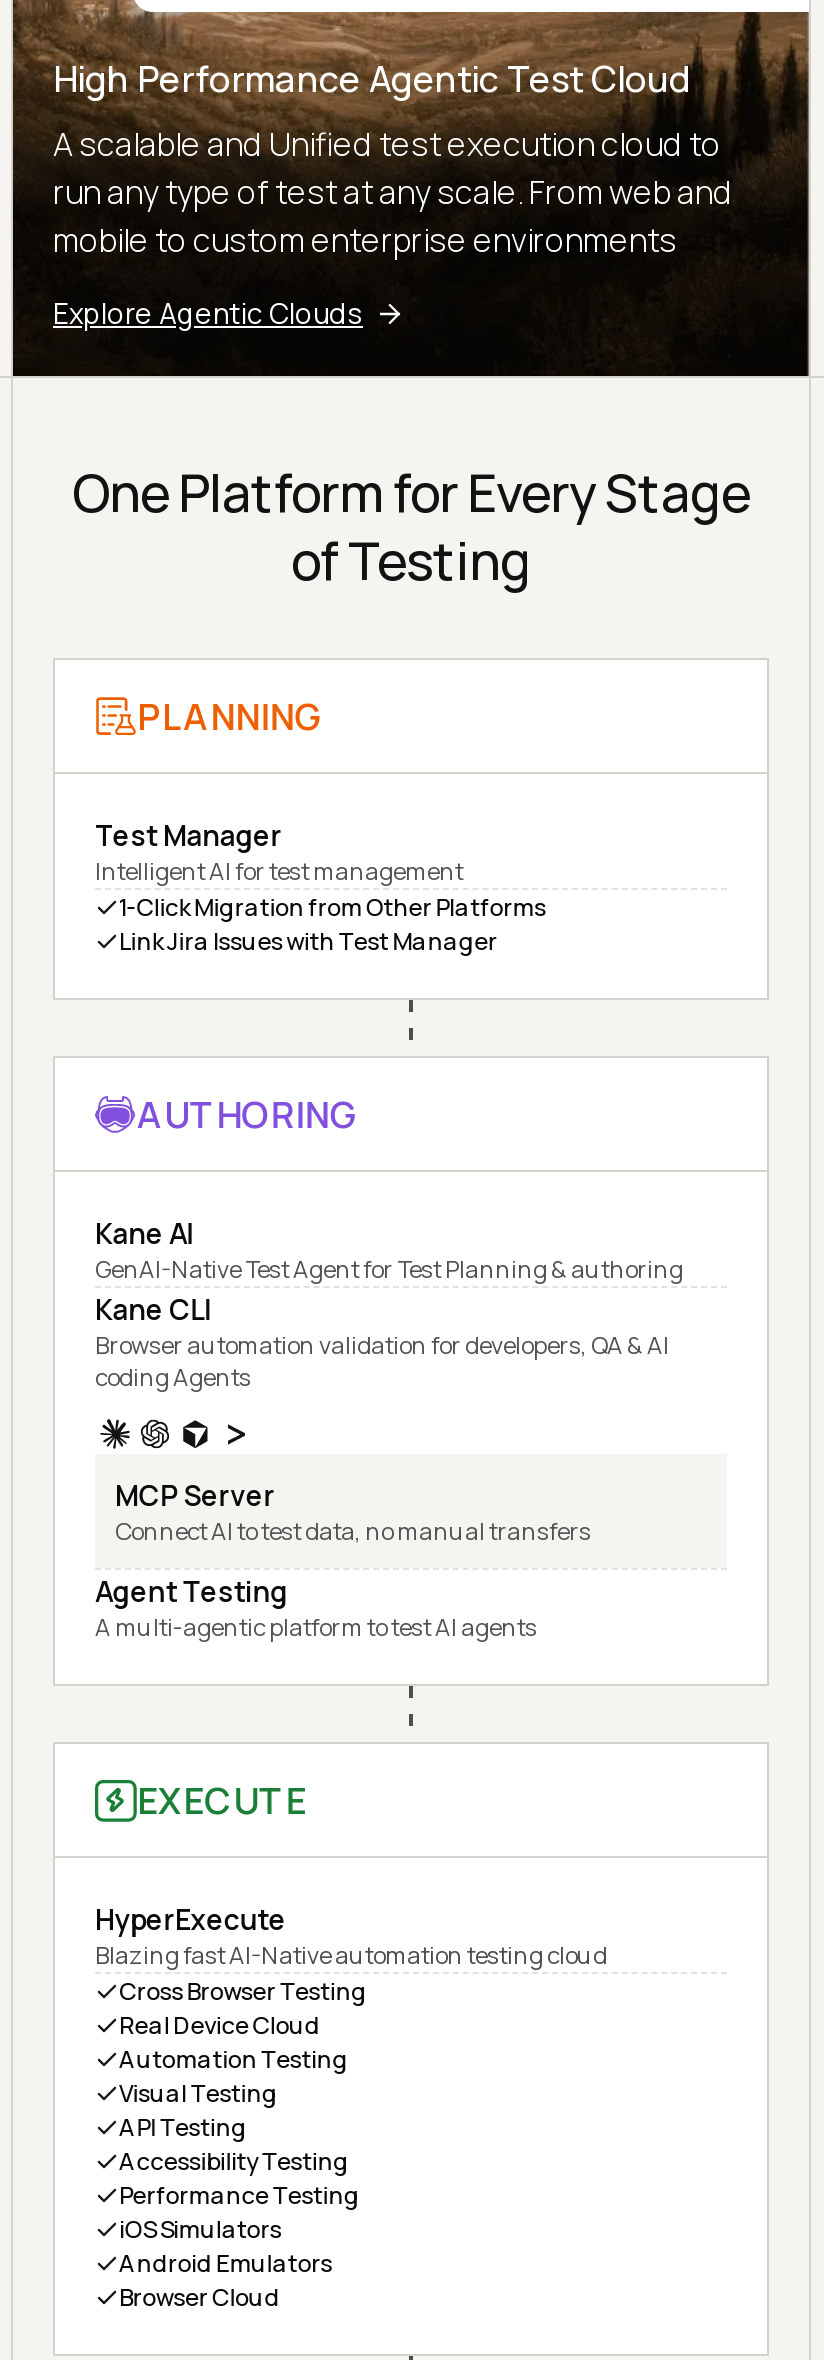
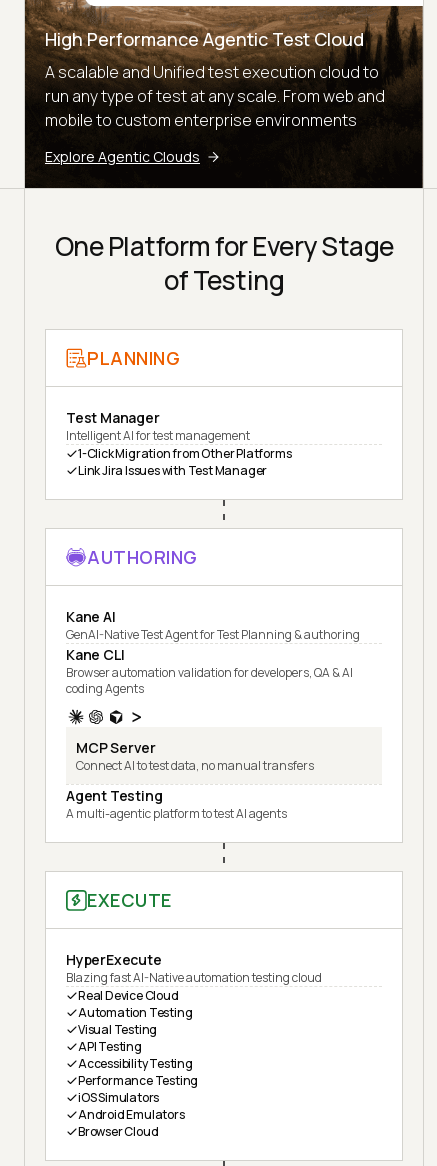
- Cross Browser Testing
